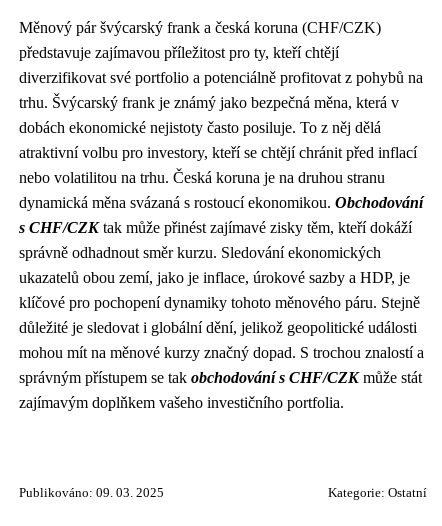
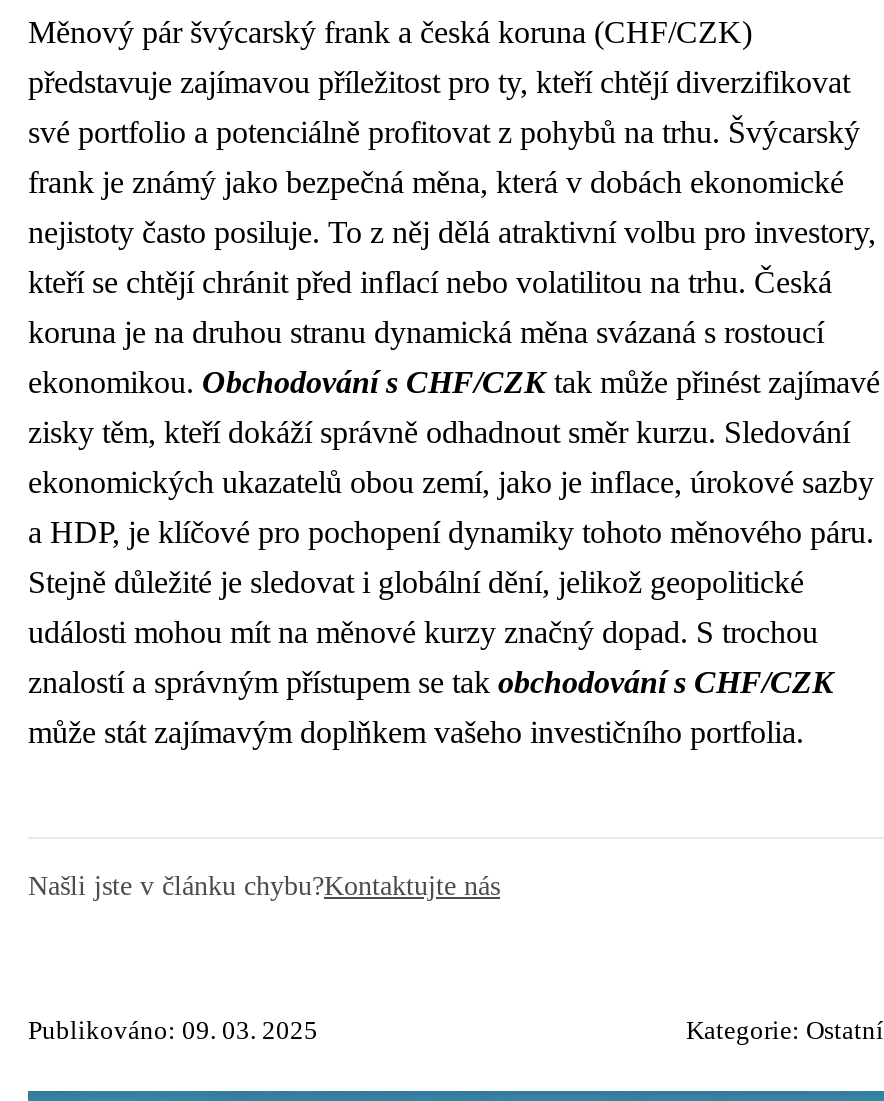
- představuje zajímavou příležitost pro ty, kteří chtějí
+ představuje zajímavou příležitost pro ty, kteří chtějí diverzifikovat

- diverzifikovat své portfolio a potenciálně profitovat z pohybů na
+ své portfolio a potenciálně profitovat z pohybů na trhu. Švýcarský

- trhu. Švýcarský frank je známý jako bezpečná měna, která v
+ frank je známý jako bezpečná měna, která v dobách ekonomické

- dobách ekonomické nejistoty často posiluje. To z něj dělá
+ nejistoty často posiluje. To z něj dělá atraktivní volbu pro investory,

- atraktivní volbu pro investory, kteří se chtějí chránit před inflací
+ kteří se chtějí chránit před inflací nebo volatilitou na trhu. Česká

- nebo volatilitou na trhu. Česká koruna je na druhou stranu
+ koruna je na druhou stranu dynamická měna svázaná s rostoucí

- dynamická měna svázaná s rostoucí ekonomikou. Obchodování
+ ekonomikou. Obchodování s CHF/CZK tak může přinést zajímavé

- s CHF/CZK tak může přinést zajímavé zisky těm, kteří dokáží
+ zisky těm, kteří dokáží správně odhadnout směr kurzu. Sledování

- správně odhadnout směr kurzu. Sledování ekonomických
+ ekonomických ukazatelů obou zemí, jako je inflace, úrokové sazby

- ukazatelů obou zemí, jako je inflace, úrokové sazby a HDP, je
+ a HDP, je klíčové pro pochopení dynamiky tohoto měnového páru.

- klíčové pro pochopení dynamiky tohoto měnového páru. Stejně
+ Stejně důležité je sledovat i globální dění, jelikož geopolitické

- důležité je sledovat i globální dění, jelikož geopolitické události
+ události mohou mít na měnové kurzy značný dopad. S trochou

- mohou mít na měnové kurzy značný dopad. S trochou znalostí a
+ znalostí a správným přístupem se tak obchodování s CHF/CZK

- správným přístupem se tak obchodování s CHF/CZK může stát
+ může stát zajímavým doplňkem vašeho investičního portfolia.

- zajímavým doplňkem vašeho investičního portfolia.
+ Našli jste v článku chybu?Kontaktujte nás
